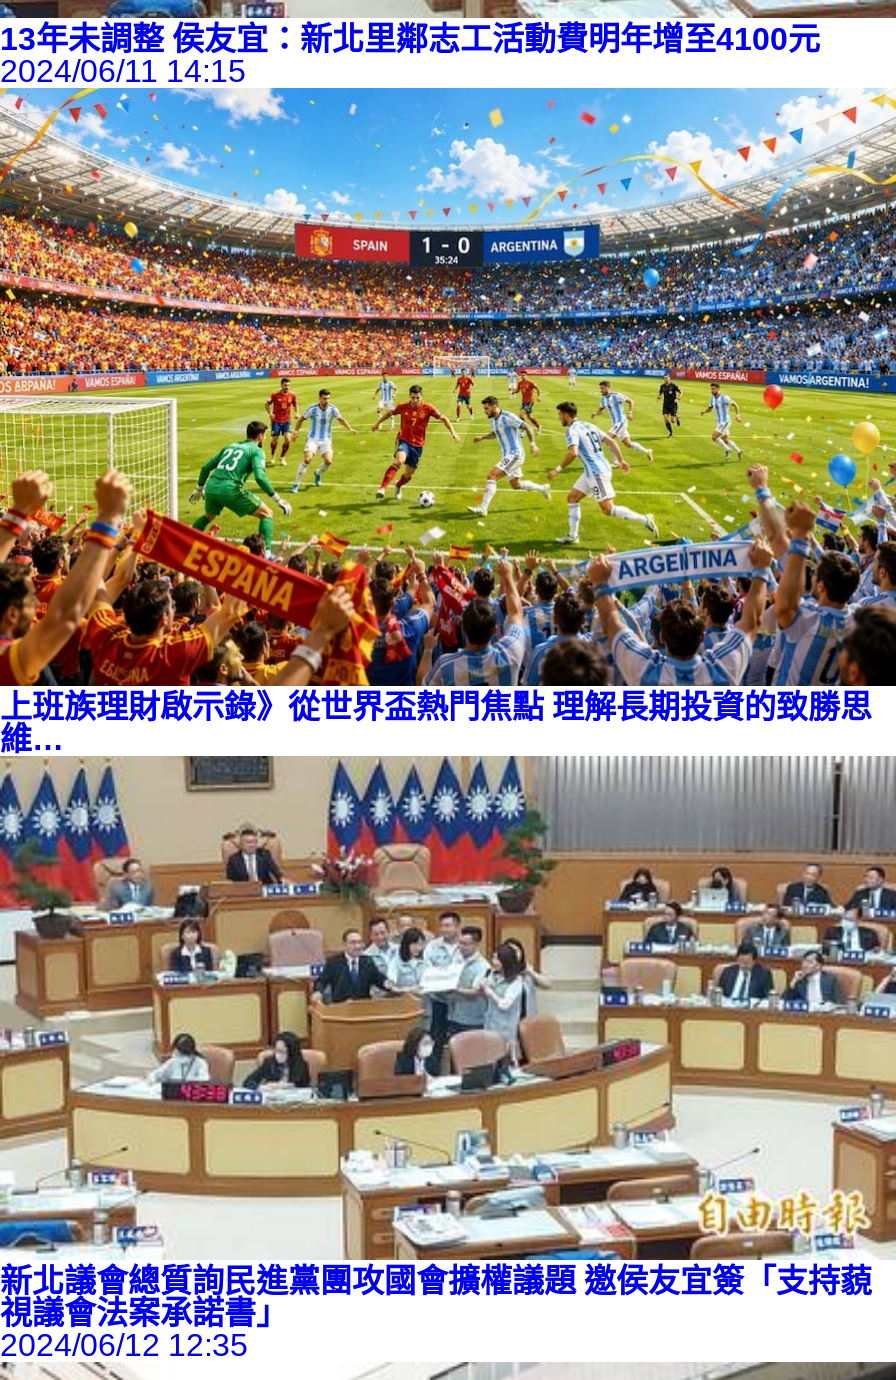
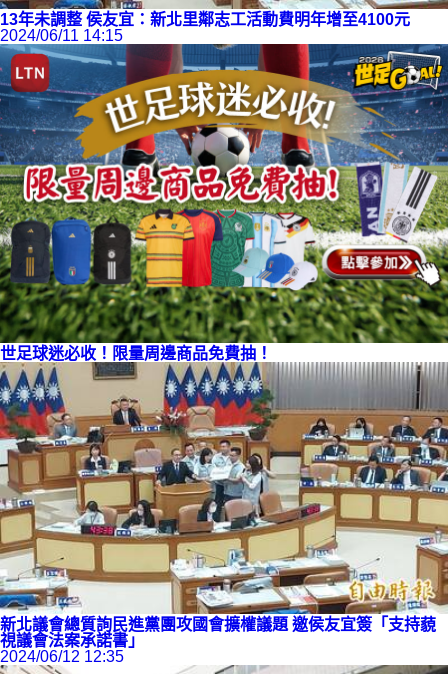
- [image]
- 上班族理財啟示錄》從世界盃熱門焦點 理解長期投資的致勝思
- 維…
+ [image]
+ 世足球迷必收！限量周邊商品免費抽！
